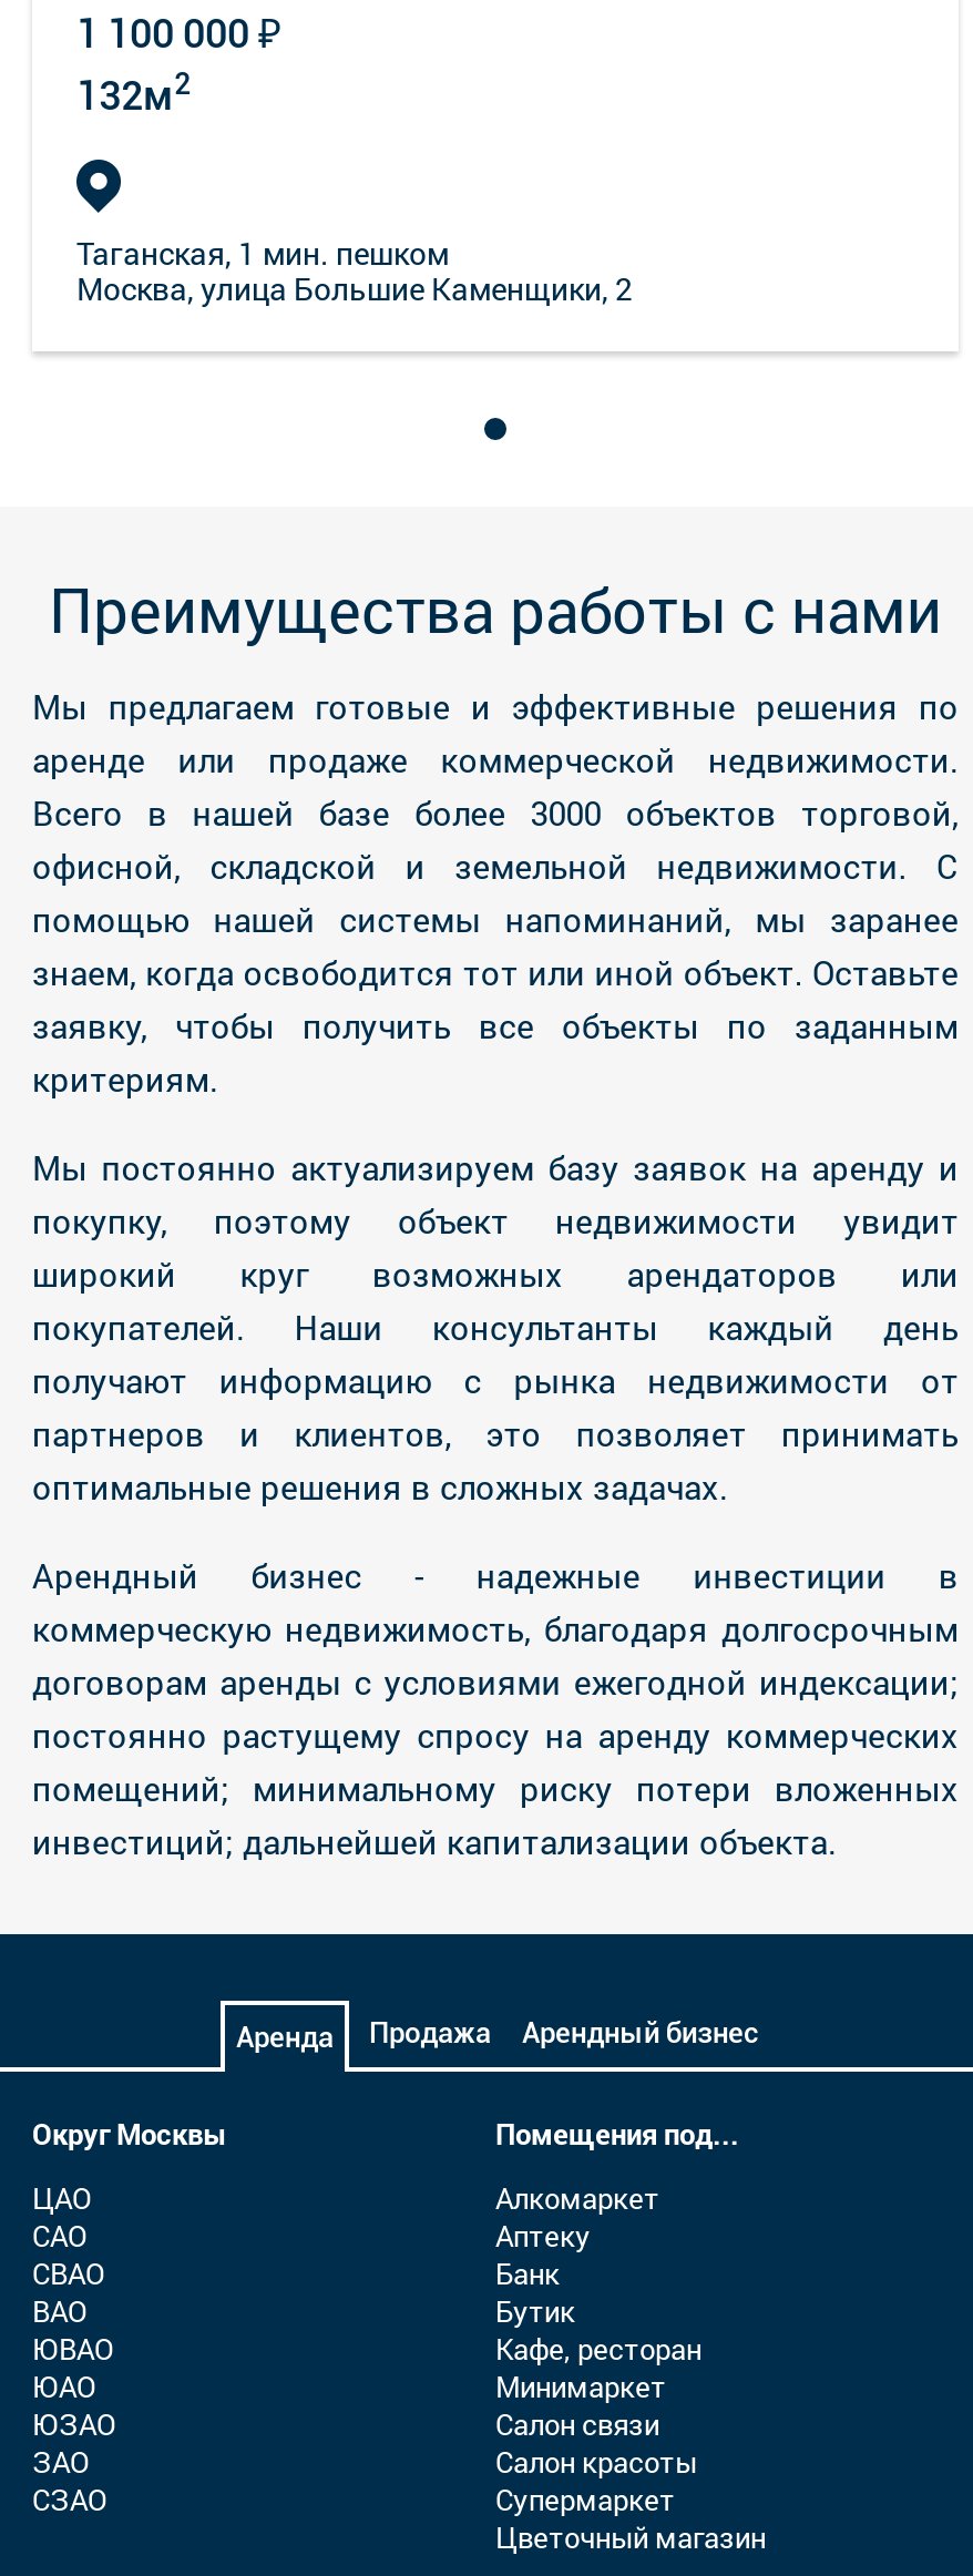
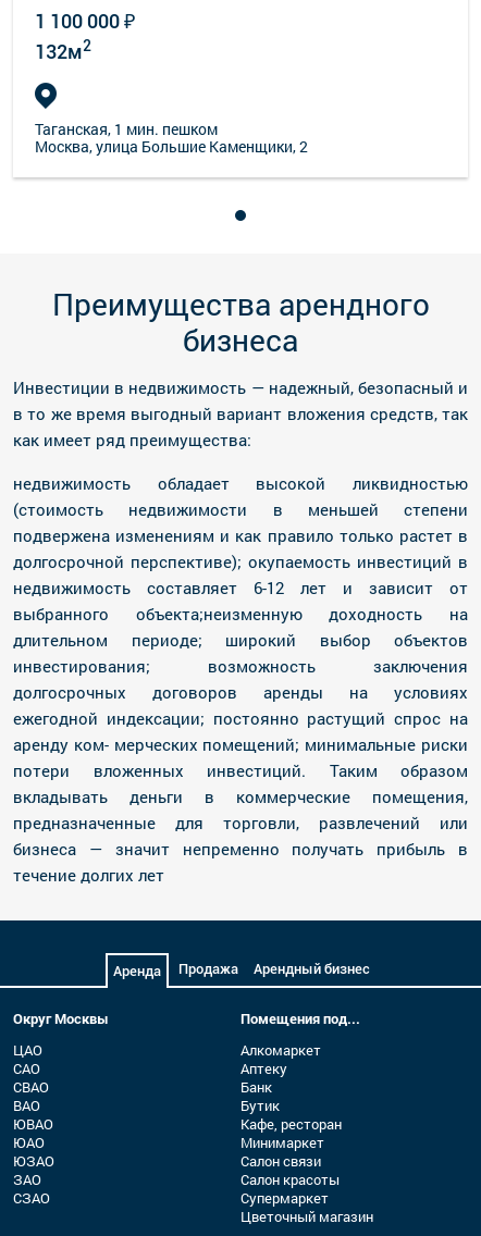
- Преимущества работы с нами
- Мы предлагаем готовые и эффективные решения по
- аренде или продаже коммерческой недвижимости.
- Всего в нашей базе более 3000 объектов торговой,
- офисной, складской и земельной недвижимости. С
- помощью нашей системы напоминаний, мы заранее
- знаем, когда освободится тот или иной объект. Оставьте
- заявку, чтобы получить все объекты по заданным
- критериям.
- Мы постоянно актуализируем базу заявок на аренду и
- покупку, поэтому объект недвижимости увидит
- широкий круг возможных арендаторов или
- покупателей. Наши консультанты каждый день
- получают информацию с рынка недвижимости от
- партнеров и клиентов, это позволяет принимать
- оптимальные решения в сложных задачах.
- Арендный бизнес - надежные инвестиции в
- коммерческую недвижимость, благодаря долгосрочным
- договорам аренды с условиями ежегодной индексации;
- постоянно растущему спросу на аренду коммерческих
- помещений; минимальному риску потери вложенных
- инвестиций; дальнейшей капитализации объекта.
+ Преимущества арендного
+ бизнеса
+ Инвестиции в недвижимость — надежный, безопасный и
+ в то же время выгодный вариант вложения средств, так
+ как имеет ряд преимущества:
+ недвижимость обладает высокой ликвидностью
+ (стоимость недвижимости в меньшей степени
+ подвержена изменениям и как правило только растет в
+ долгосрочной перспективе); окупаемость инвестиций в
+ недвижимость составляет 6-12 лет и зависит от
+ выбранного объекта;неизменную доходность на
+ длительном периоде; широкий выбор объектов
+ инвестирования; возможность заключения
+ долгосрочных договоров аренды на условиях
+ ежегодной индексации; постоянно растущий спрос на
+ аренду ком- мерческих помещений; минимальные риски
+ потери вложенных инвестиций. Таким образом
+ вкладывать деньги в коммерческие помещения,
+ предназначенные для торговли, развлечений или
+ бизнеса — значит непременно получать прибыль в
+ течение долгих лет
